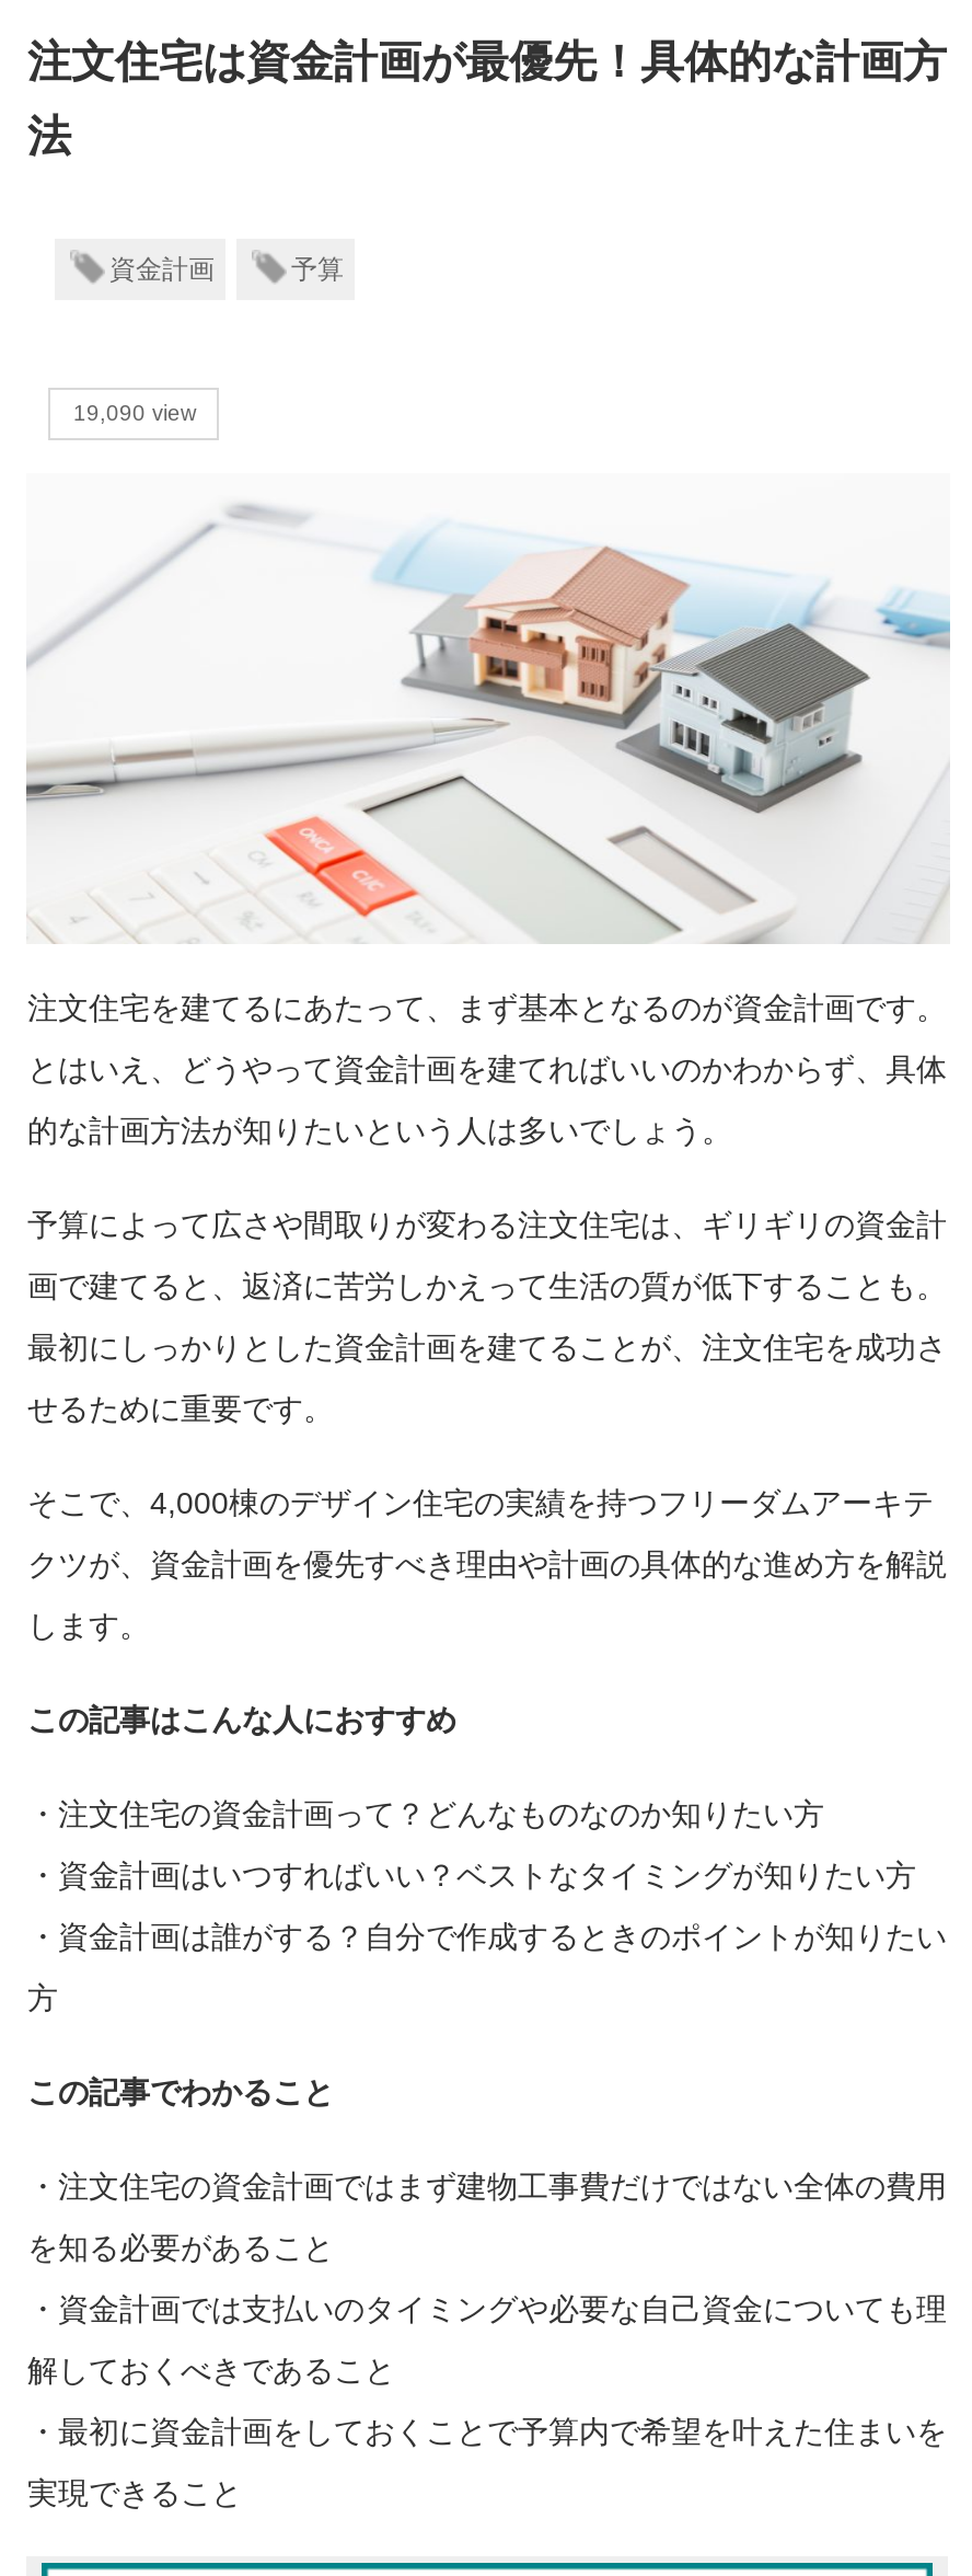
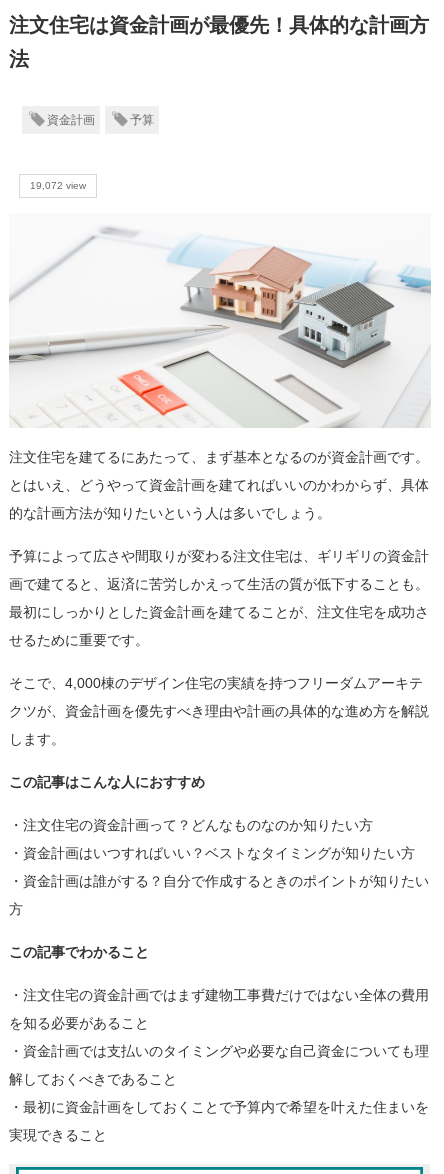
- 19,090 view
+ 19,072 view
